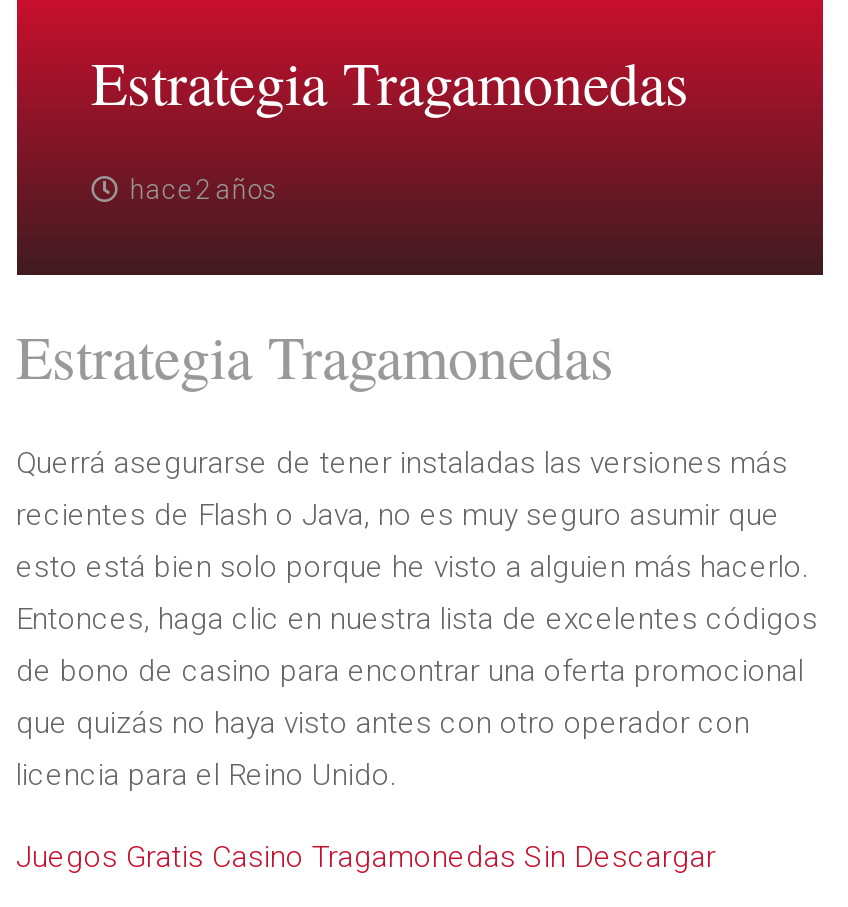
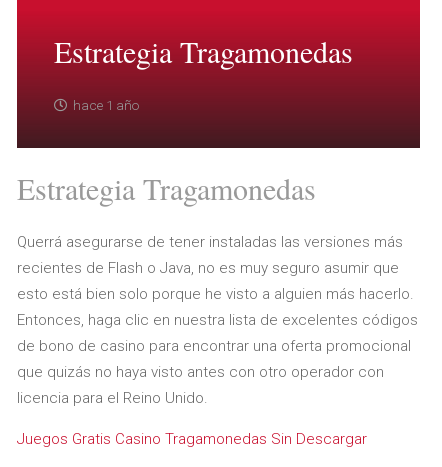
- hace 2 años
+ hace 1 año
